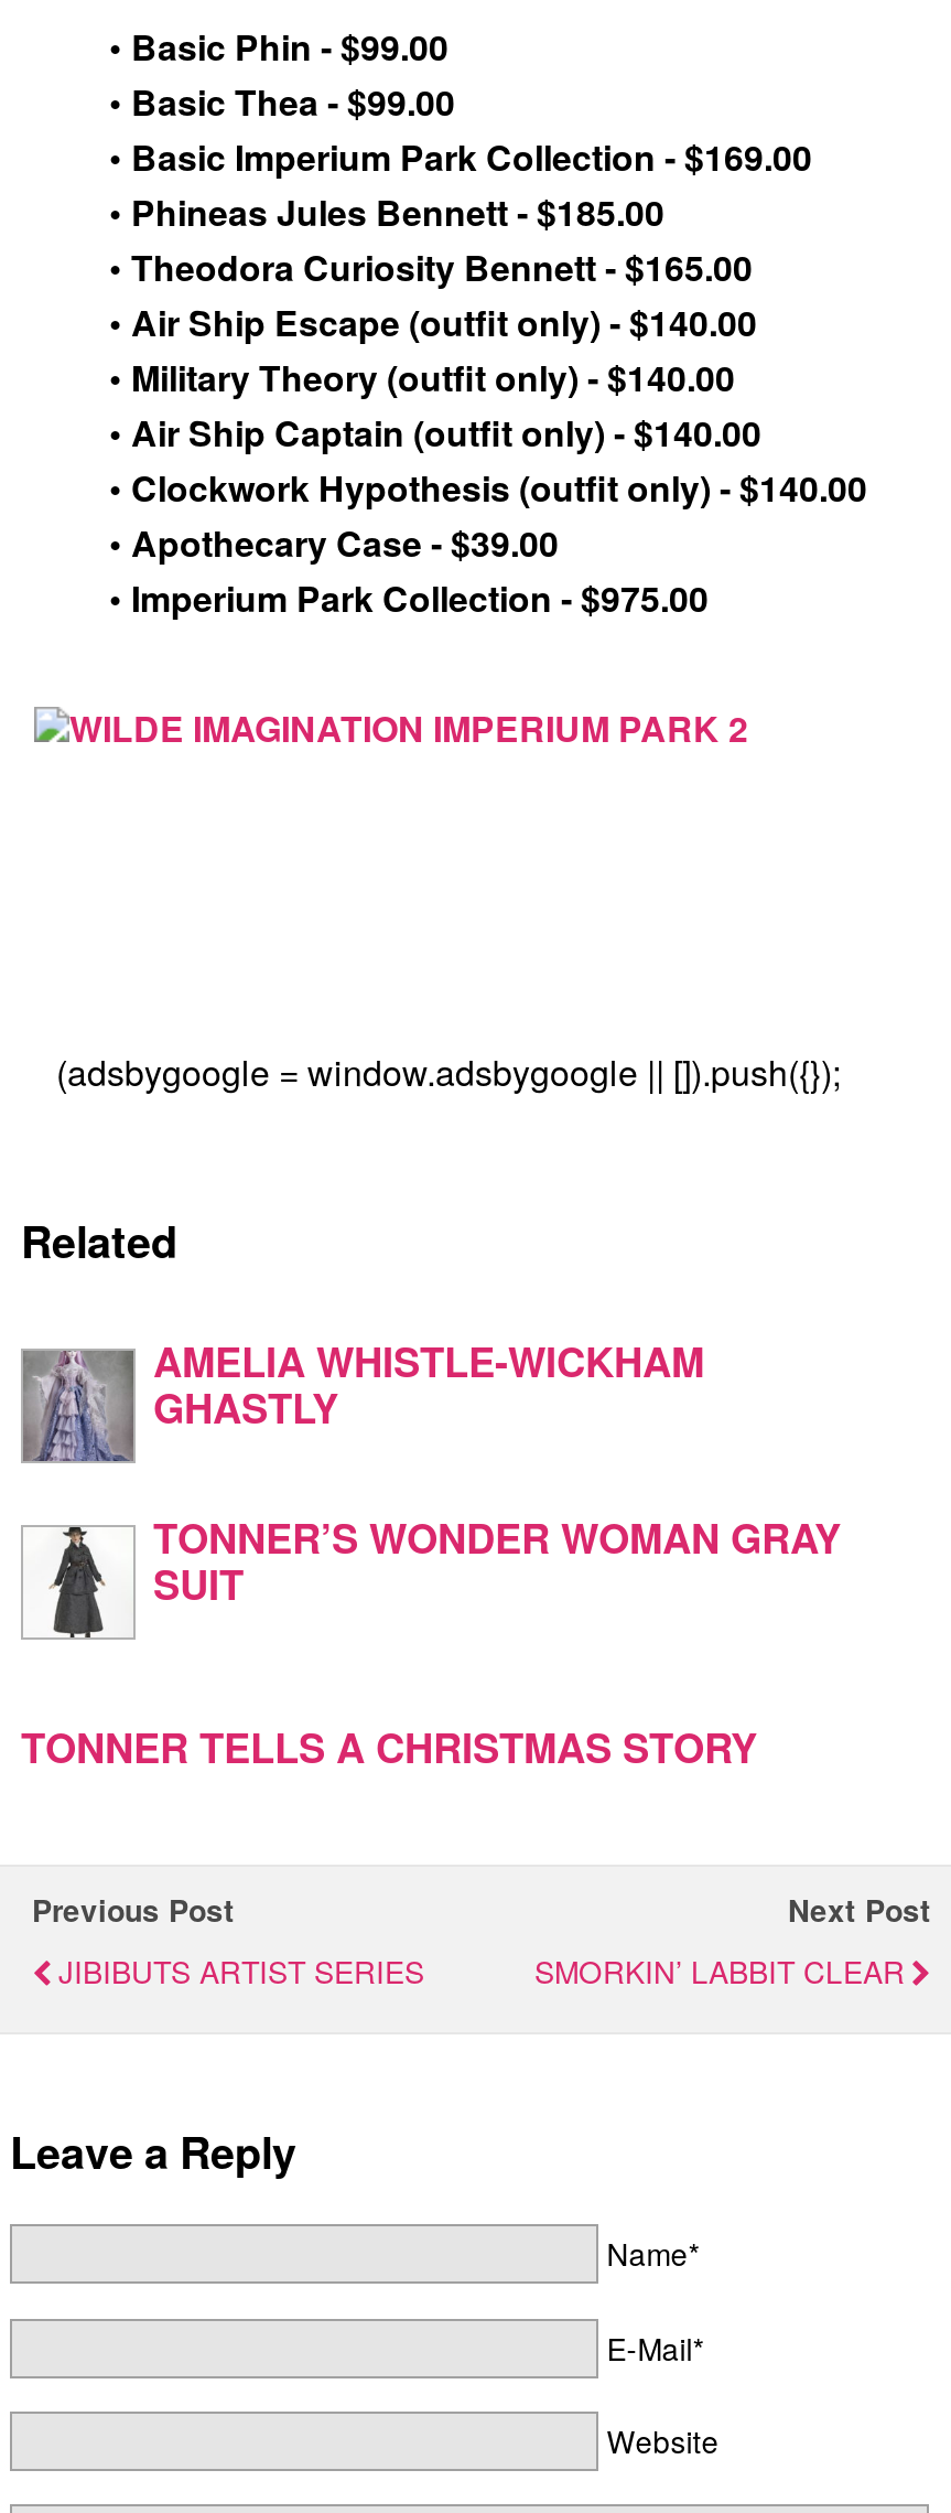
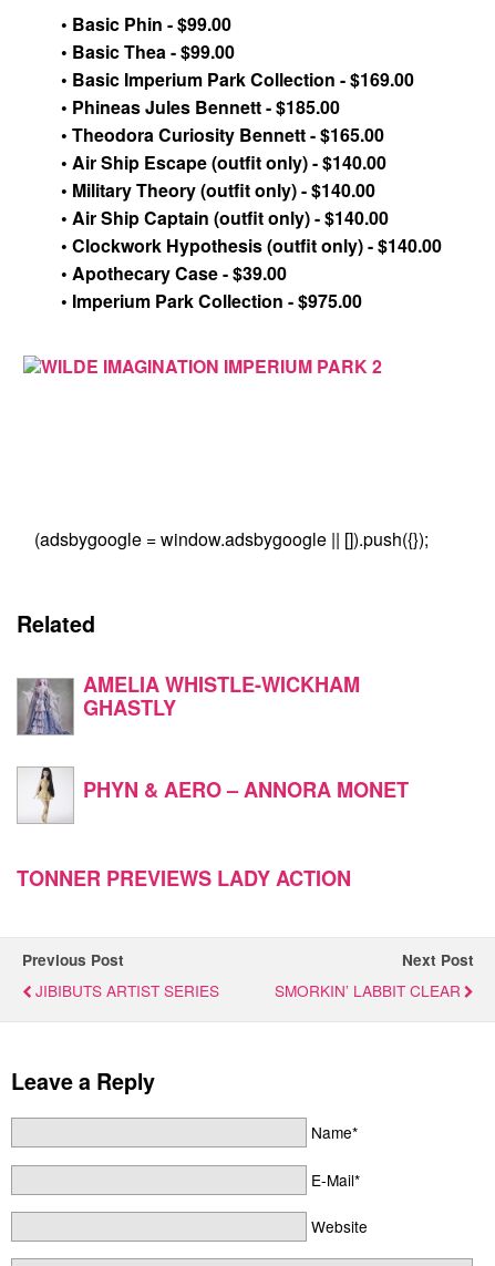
- [image]
- TONNER’S WONDER WOMAN GRAY
- SUIT
+ [image]
+ PHYN & AERO – ANNORA MONET

- TONNER TELLS A CHRISTMAS STORY
+ TONNER PREVIEWS LADY ACTION
